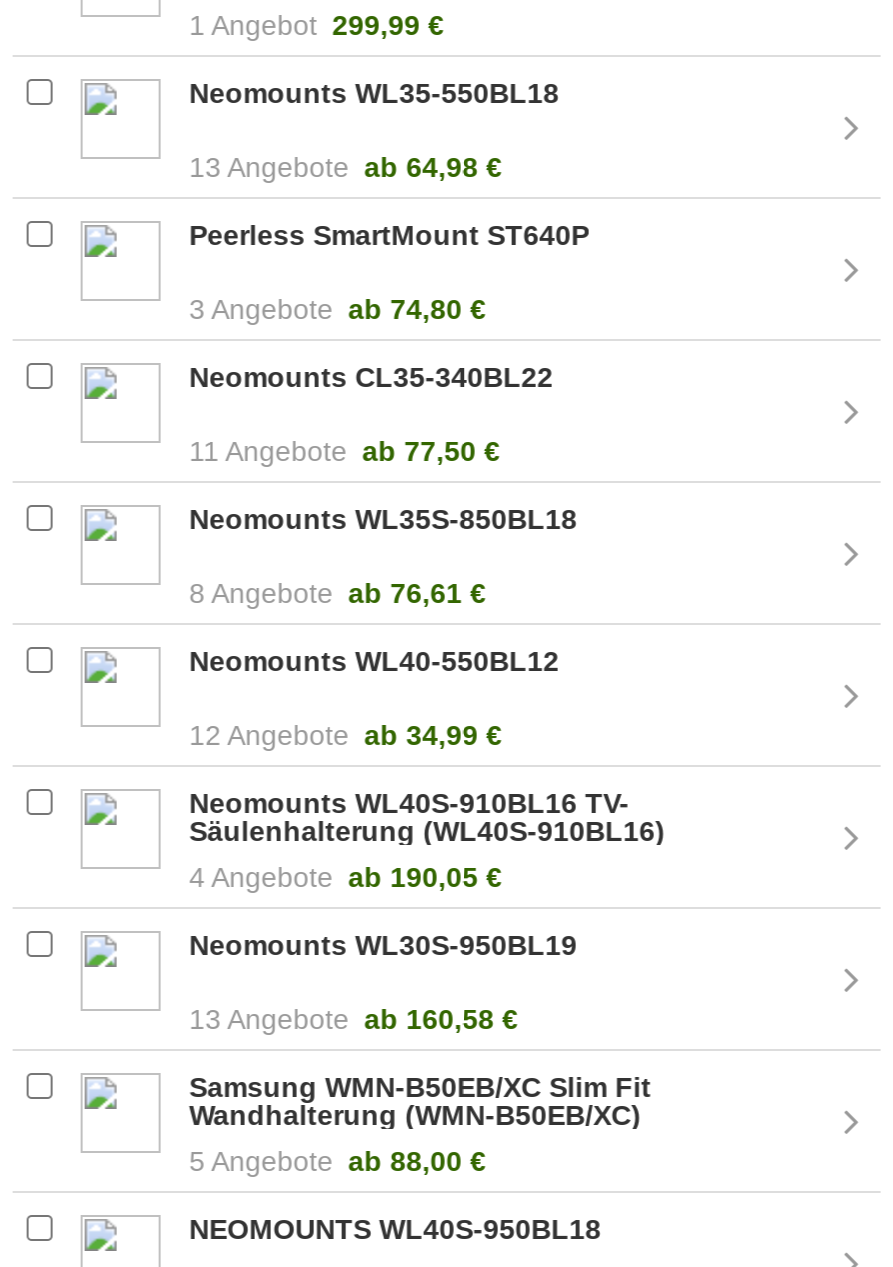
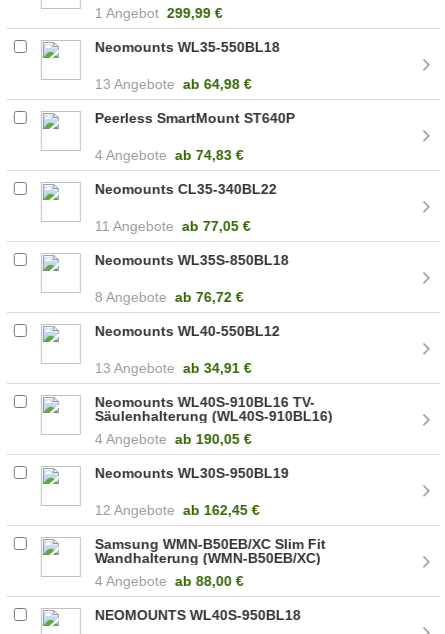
- 3 Angebote ab 74,80 €
+ 4 Angebote ab 74,83 €

- 11 Angebote ab 77,50 €
+ 11 Angebote ab 77,05 €

- 8 Angebote ab 76,61 €
+ 8 Angebote ab 76,72 €

- 12 Angebote ab 34,99 €
+ 13 Angebote ab 34,91 €

- 13 Angebote ab 160,58 €
+ 12 Angebote ab 162,45 €

- 5 Angebote ab 88,00 €
+ 4 Angebote ab 88,00 €
